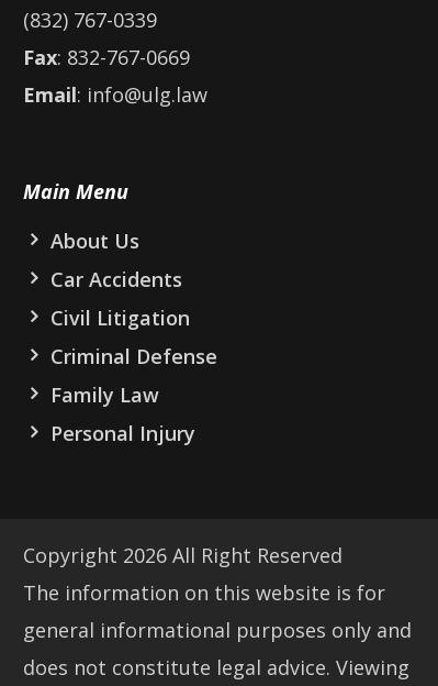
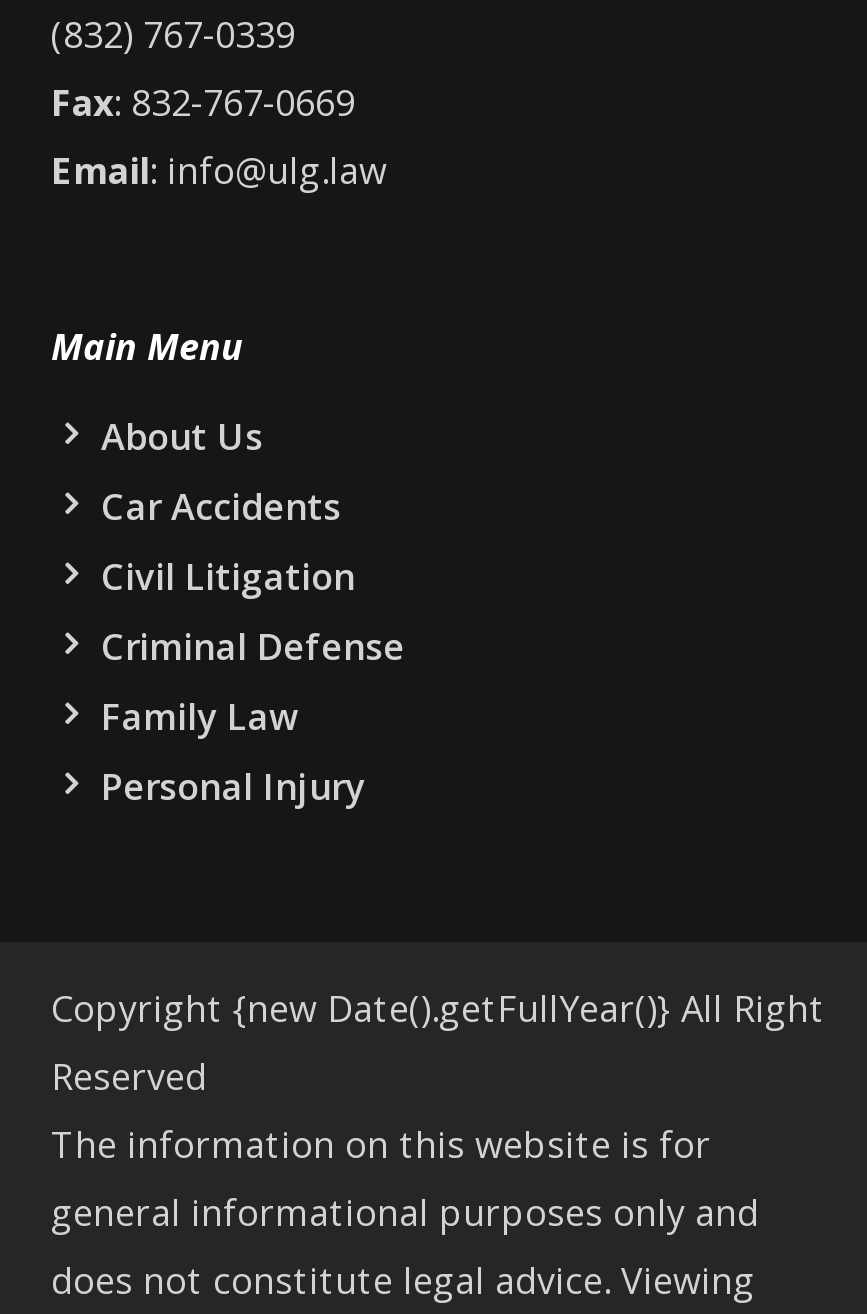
- Copyright 2026 All Right Reserved
+ Copyright {new Date().getFullYear()} All Right
+ Reserved
